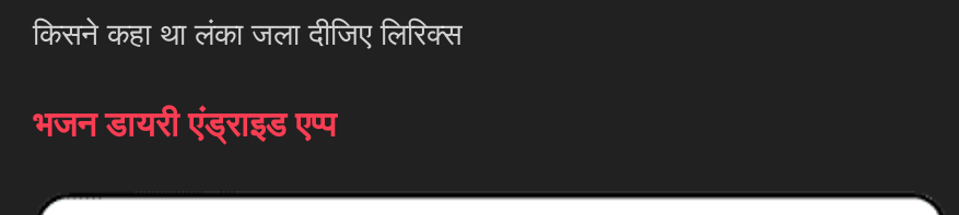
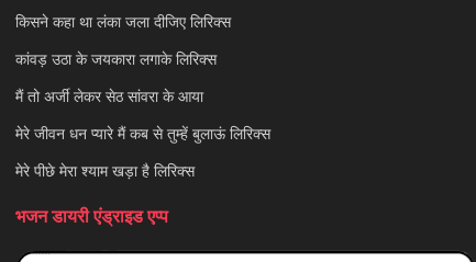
+ कांवड़ उठा के जयकारा लगाके लिरिक्स
+ मैं तो अर्जी लेकर सेठ सांवरा के आया
+ मेरे जीवन धन प्यारे मैं कब से तुम्हें बुलाऊं लिरिक्स
+ मेरे पीछे मेरा श्याम खड़ा है लिरिक्स
